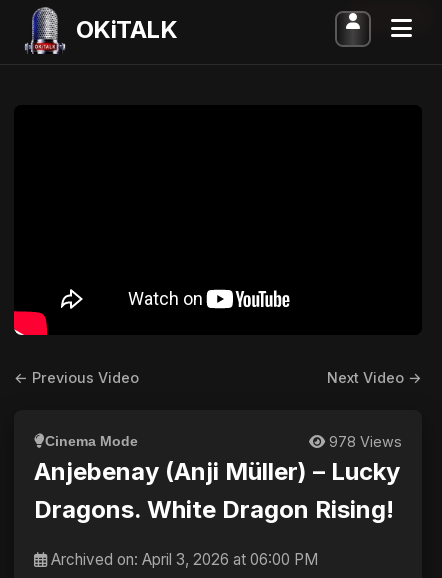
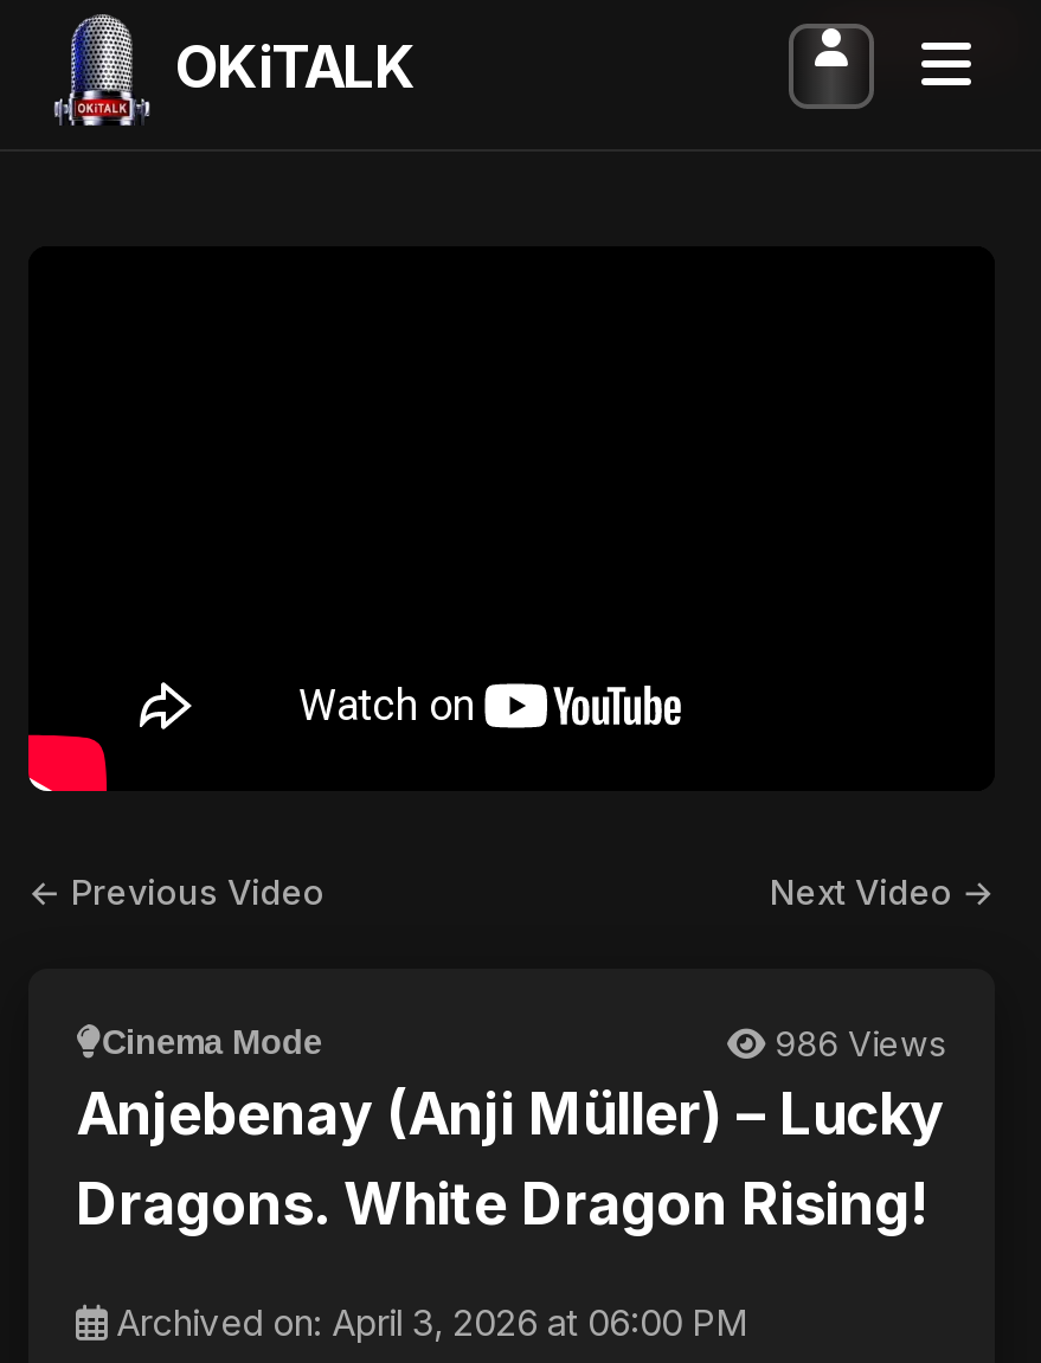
- 978 Views
+ 986 Views
